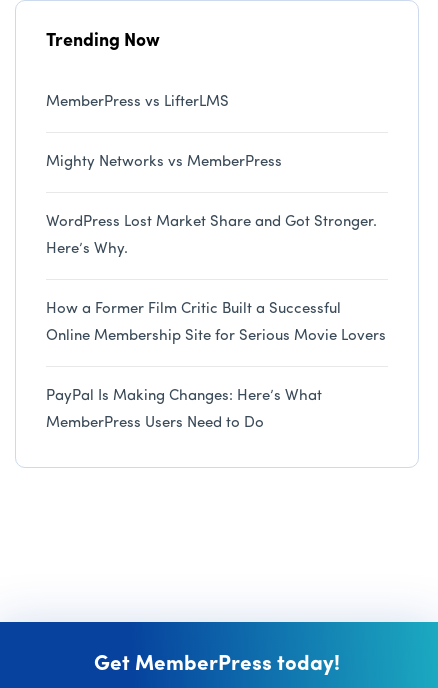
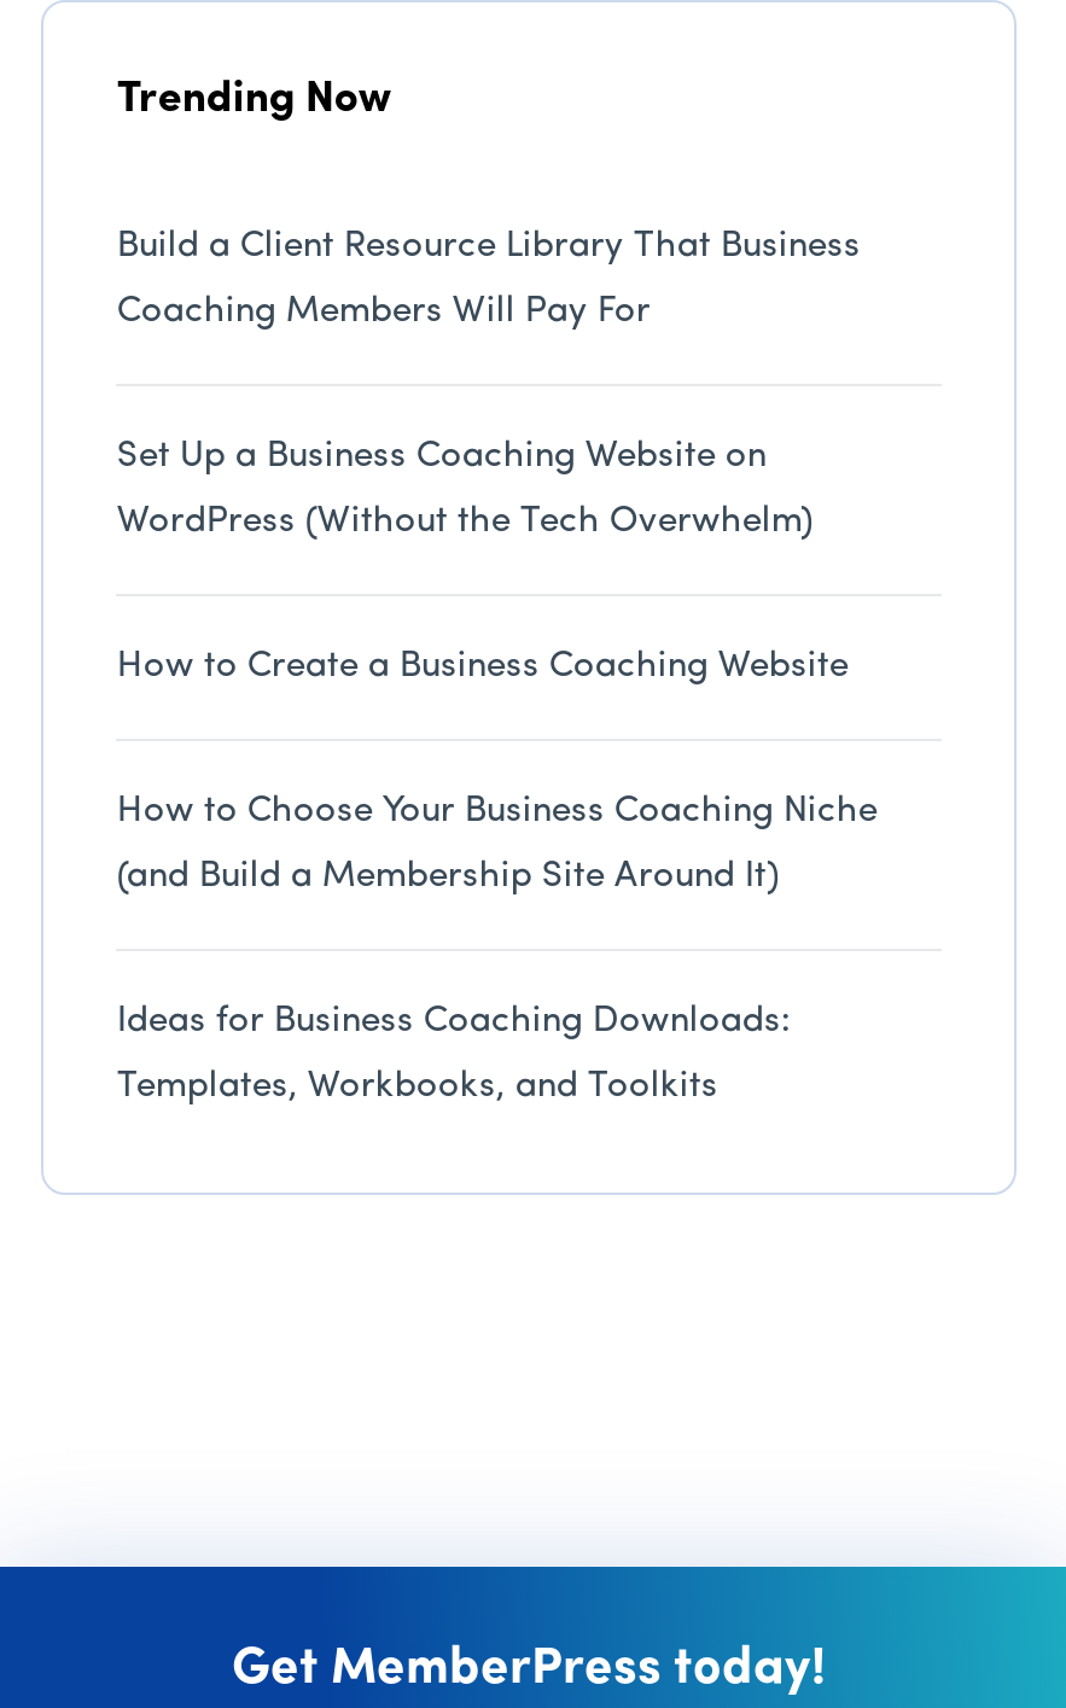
- MemberPress vs LifterLMS
+ Build a Client Resource Library That Business
+ Coaching Members Will Pay For

- Mighty Networks vs MemberPress
+ Set Up a Business Coaching Website on
+ WordPress (Without the Tech Overwhelm)

- WordPress Lost Market Share and Got Stronger.
- Here’s Why.
+ How to Create a Business Coaching Website

- How a Former Film Critic Built a Successful
- Online Membership Site for Serious Movie Lovers
+ How to Choose Your Business Coaching Niche
+ (and Build a Membership Site Around It)

- PayPal Is Making Changes: Here’s What
- MemberPress Users Need to Do
+ Ideas for Business Coaching Downloads:
+ Templates, Workbooks, and Toolkits
